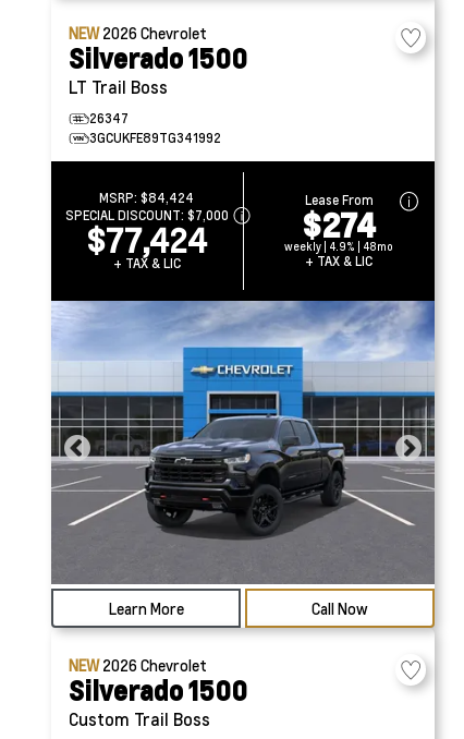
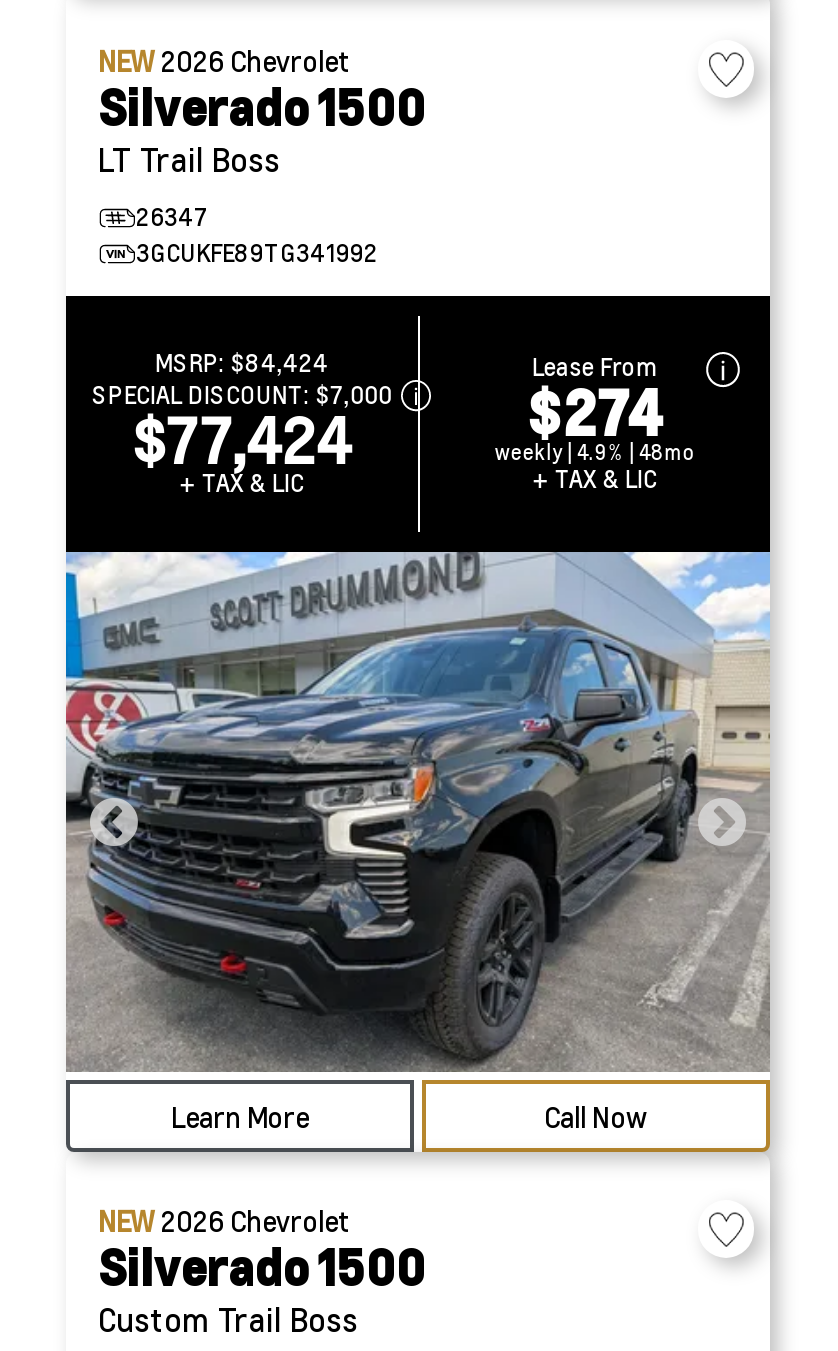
- [image]
+ [image]
